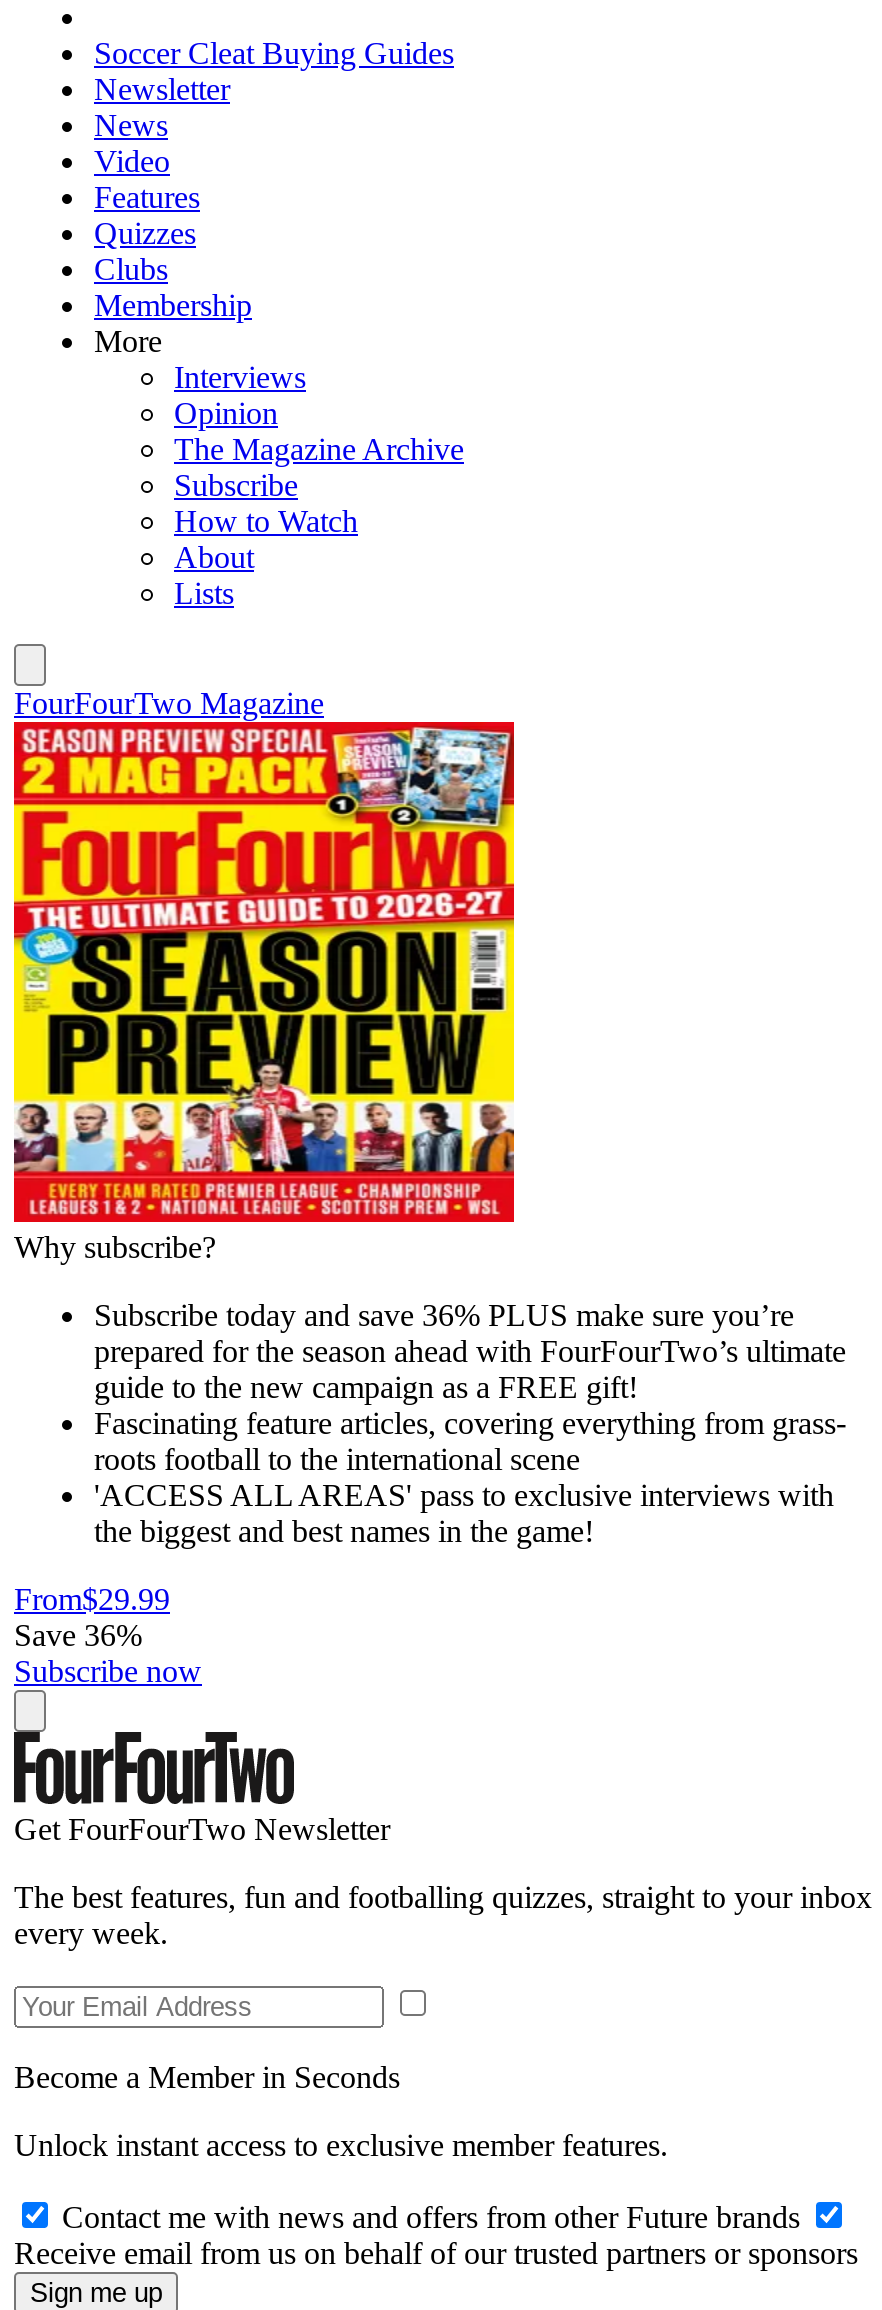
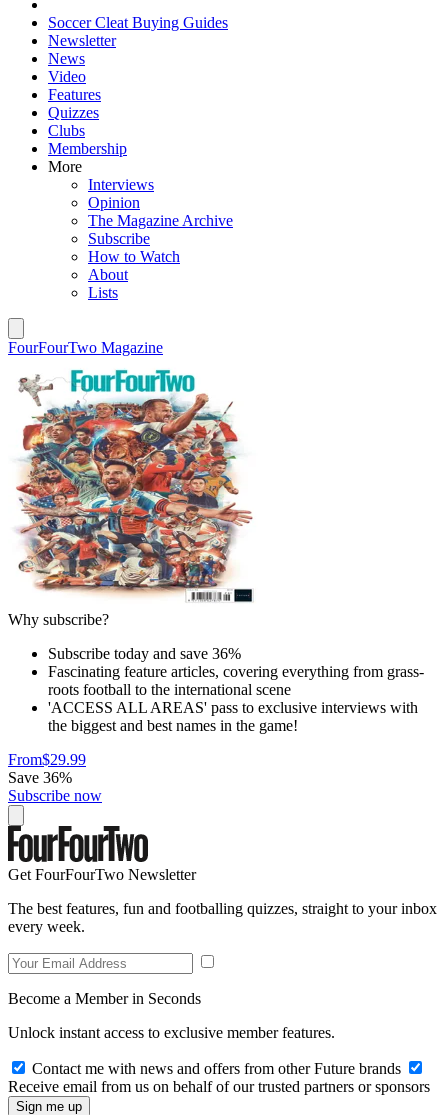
- [image]
- Subscribe today and save 36% PLUS make sure you’re
- prepared for the season ahead with FourFourTwo’s ultimate
- guide to the new campaign as a FREE gift!
+ [image]
+ Subscribe today and save 36%
